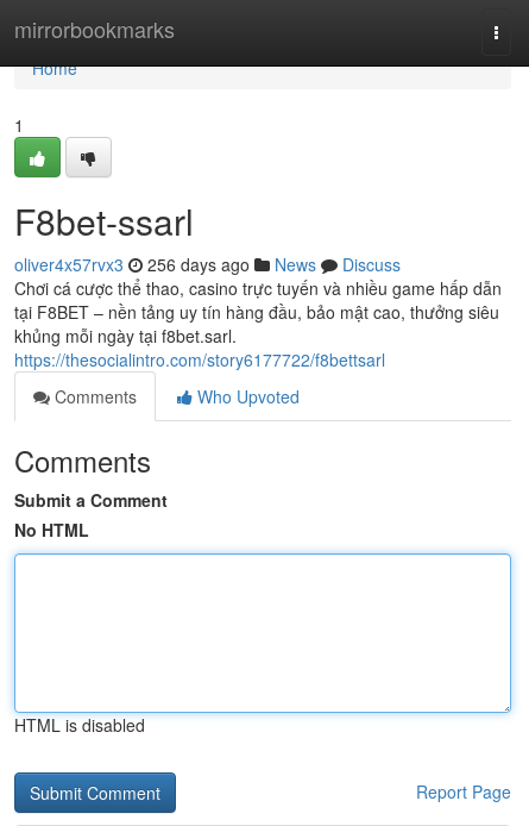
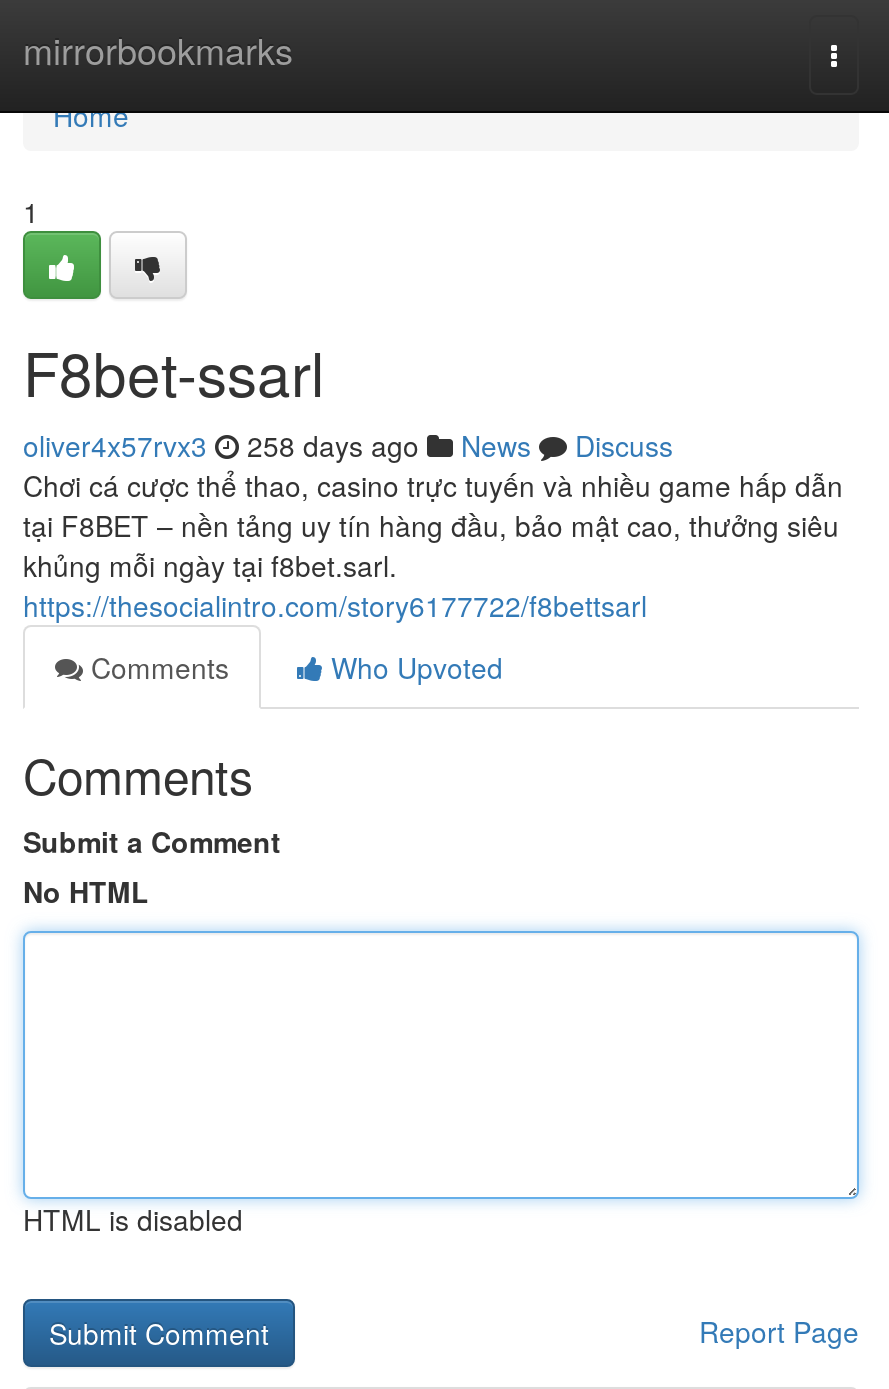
- oliver4x57rvx3 256 days ago News Discuss
+ oliver4x57rvx3 258 days ago News Discuss
